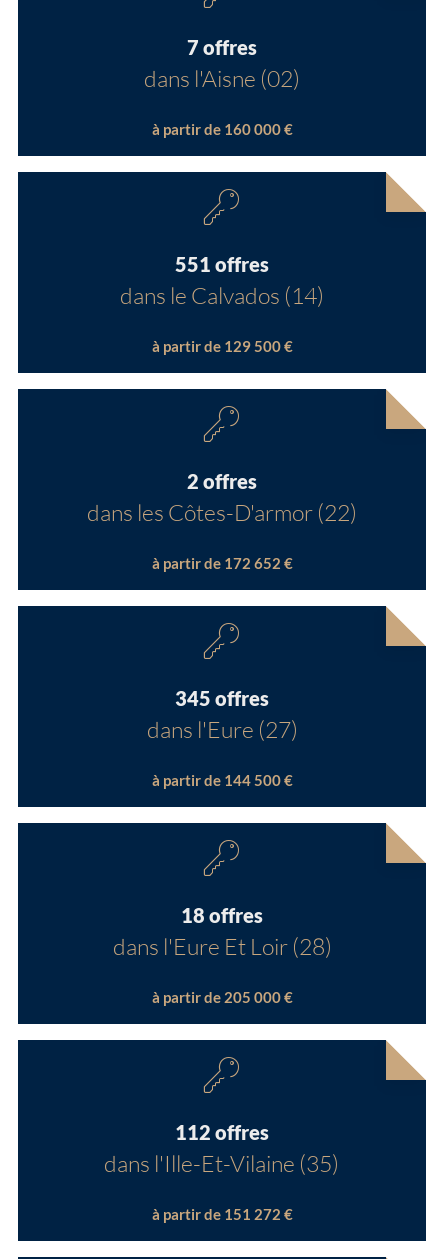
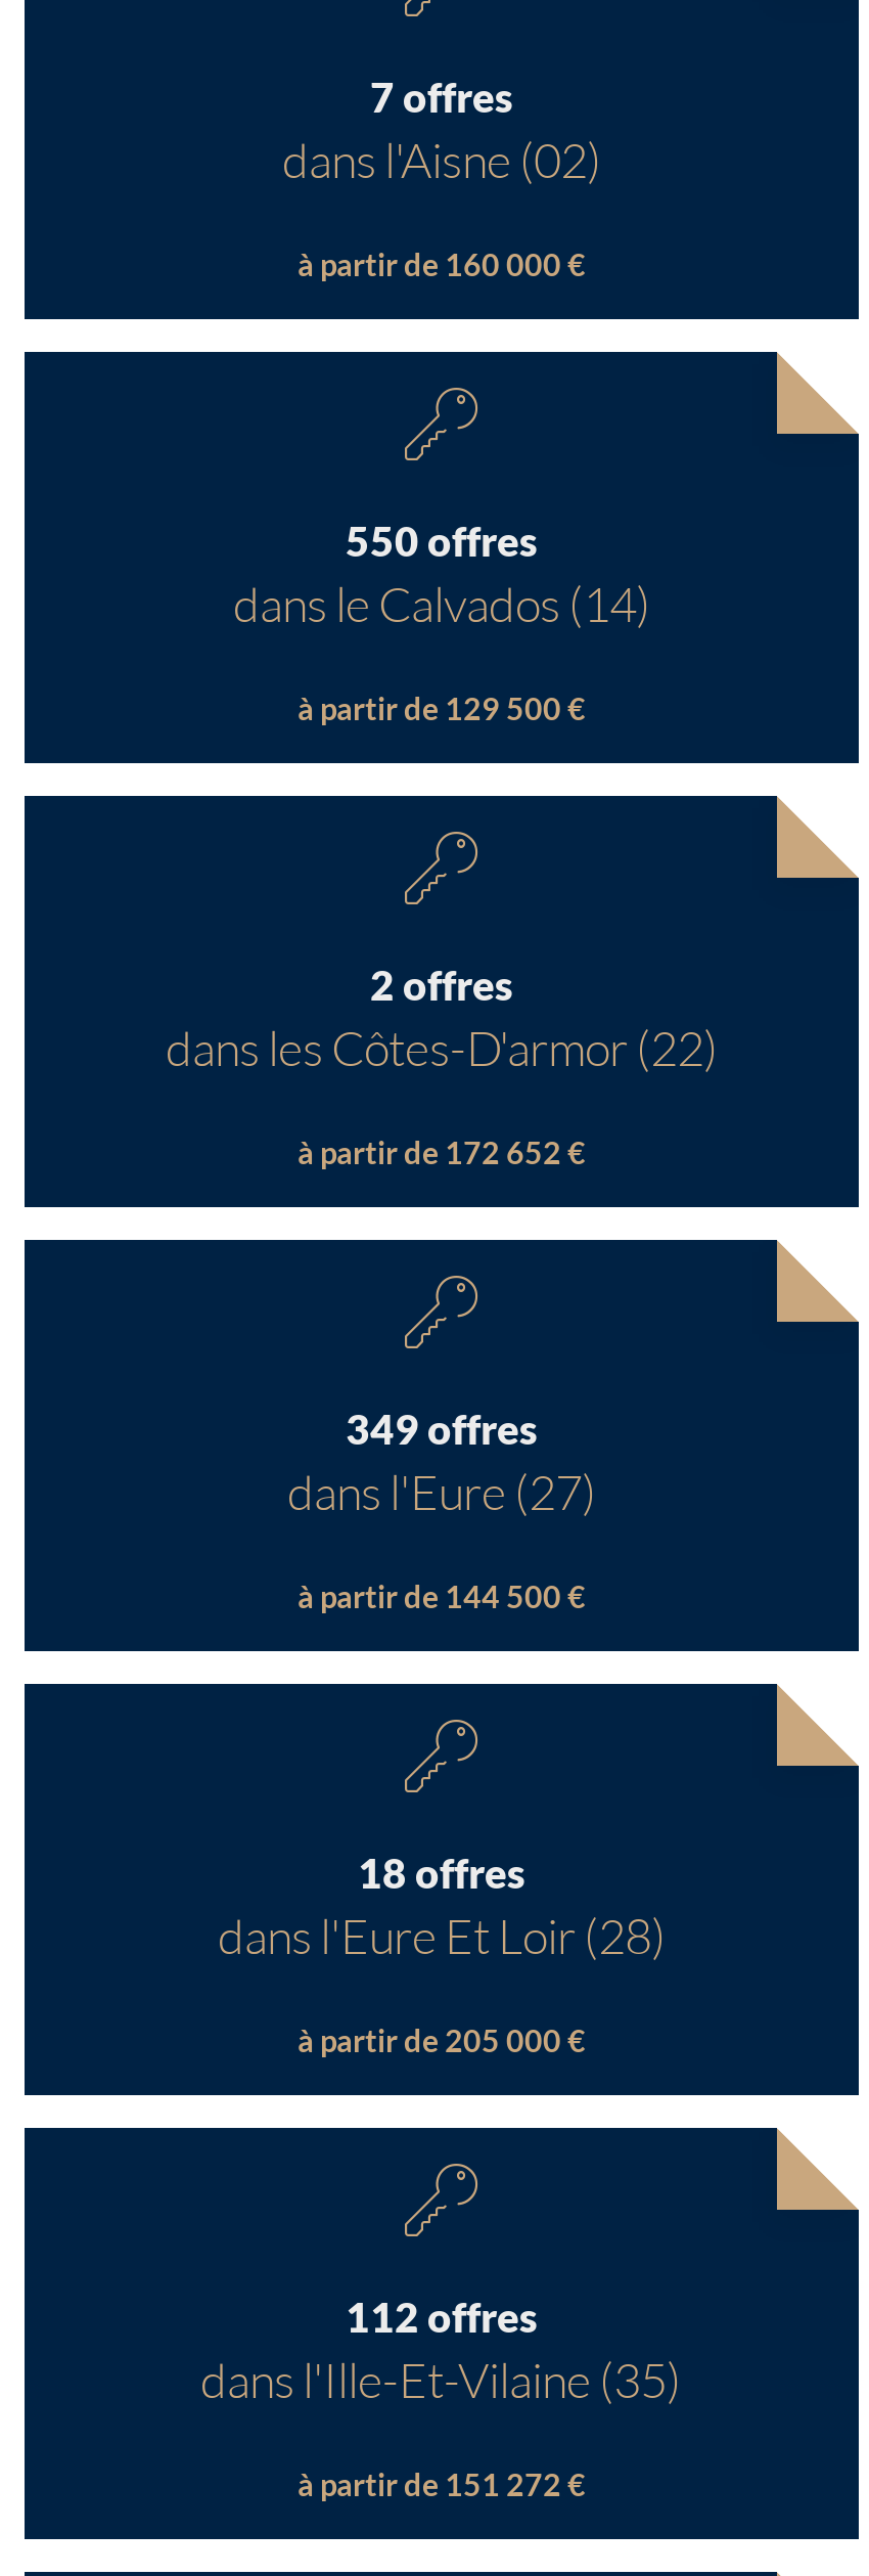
- 551 offres
+ 550 offres

- 345 offres
+ 349 offres
